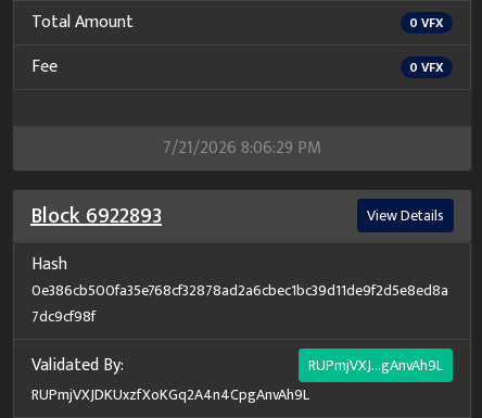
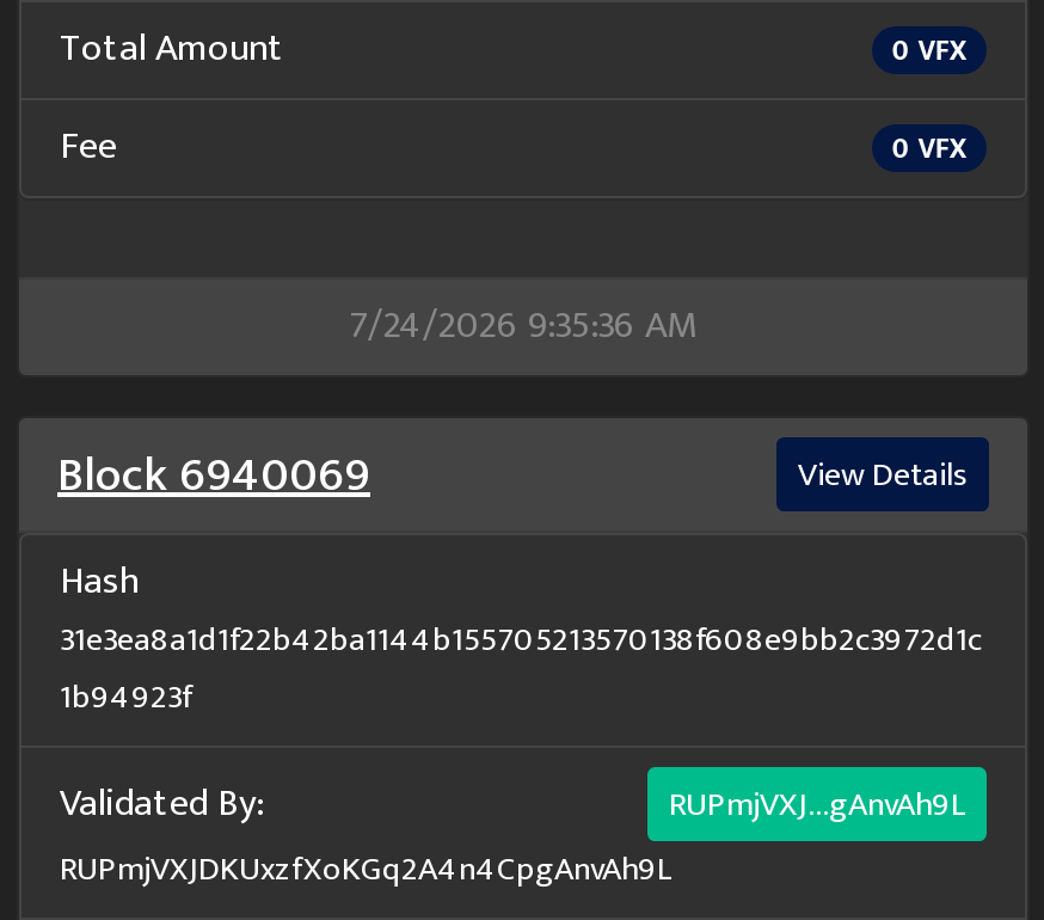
- 7/21/2026 8:06:29 PM
+ 7/24/2026 9:35:36 AM

- Block6922893
+ Block6940069

- 0e386cb500fa35e768cf32878ad2a6cbec1bc39d11de9f2d5e8ed8a
- 7dc9cf98f
+ 31e3ea8a1d1f22b42ba1144b155705213570138f608e9bb2c3972d1c
+ 1b94923f
